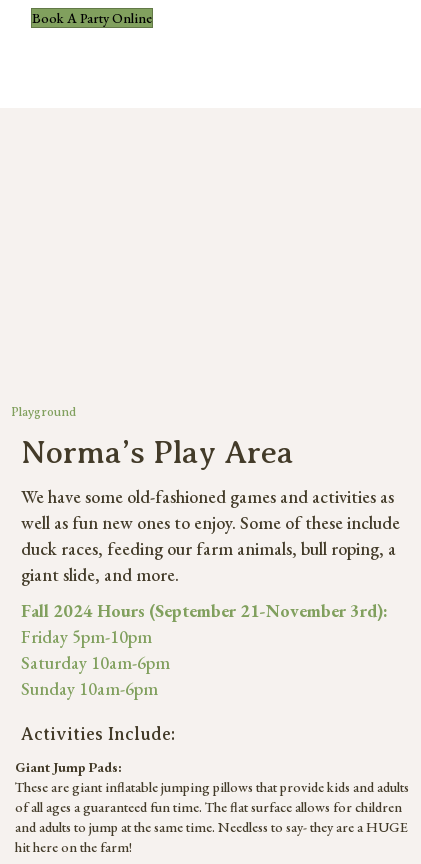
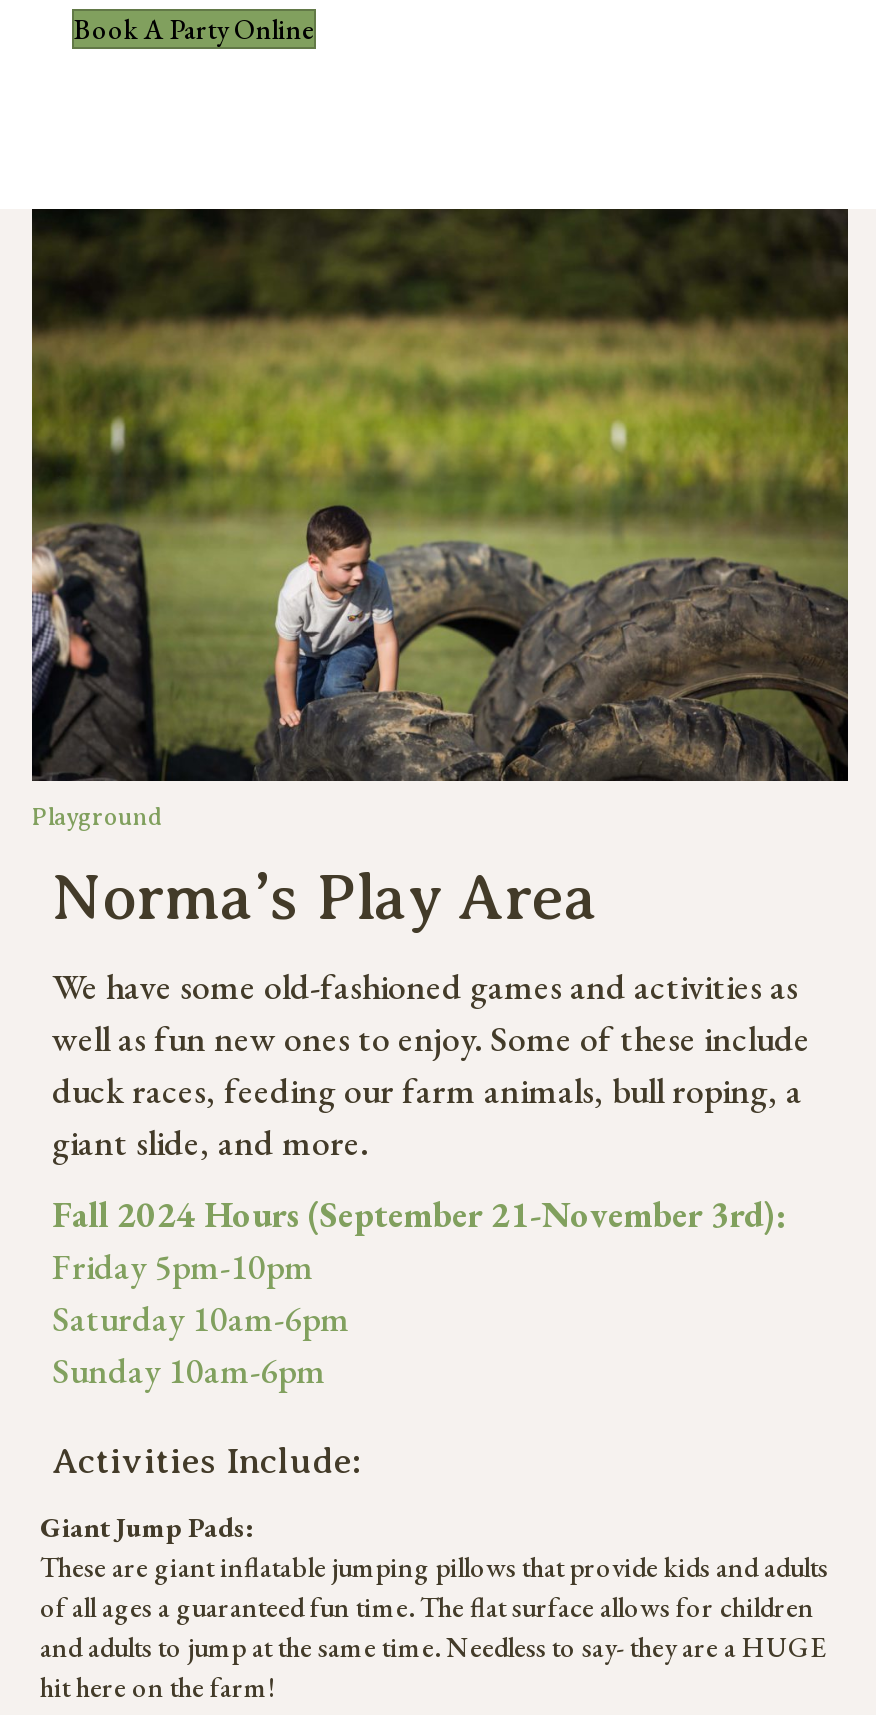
+ [image]
